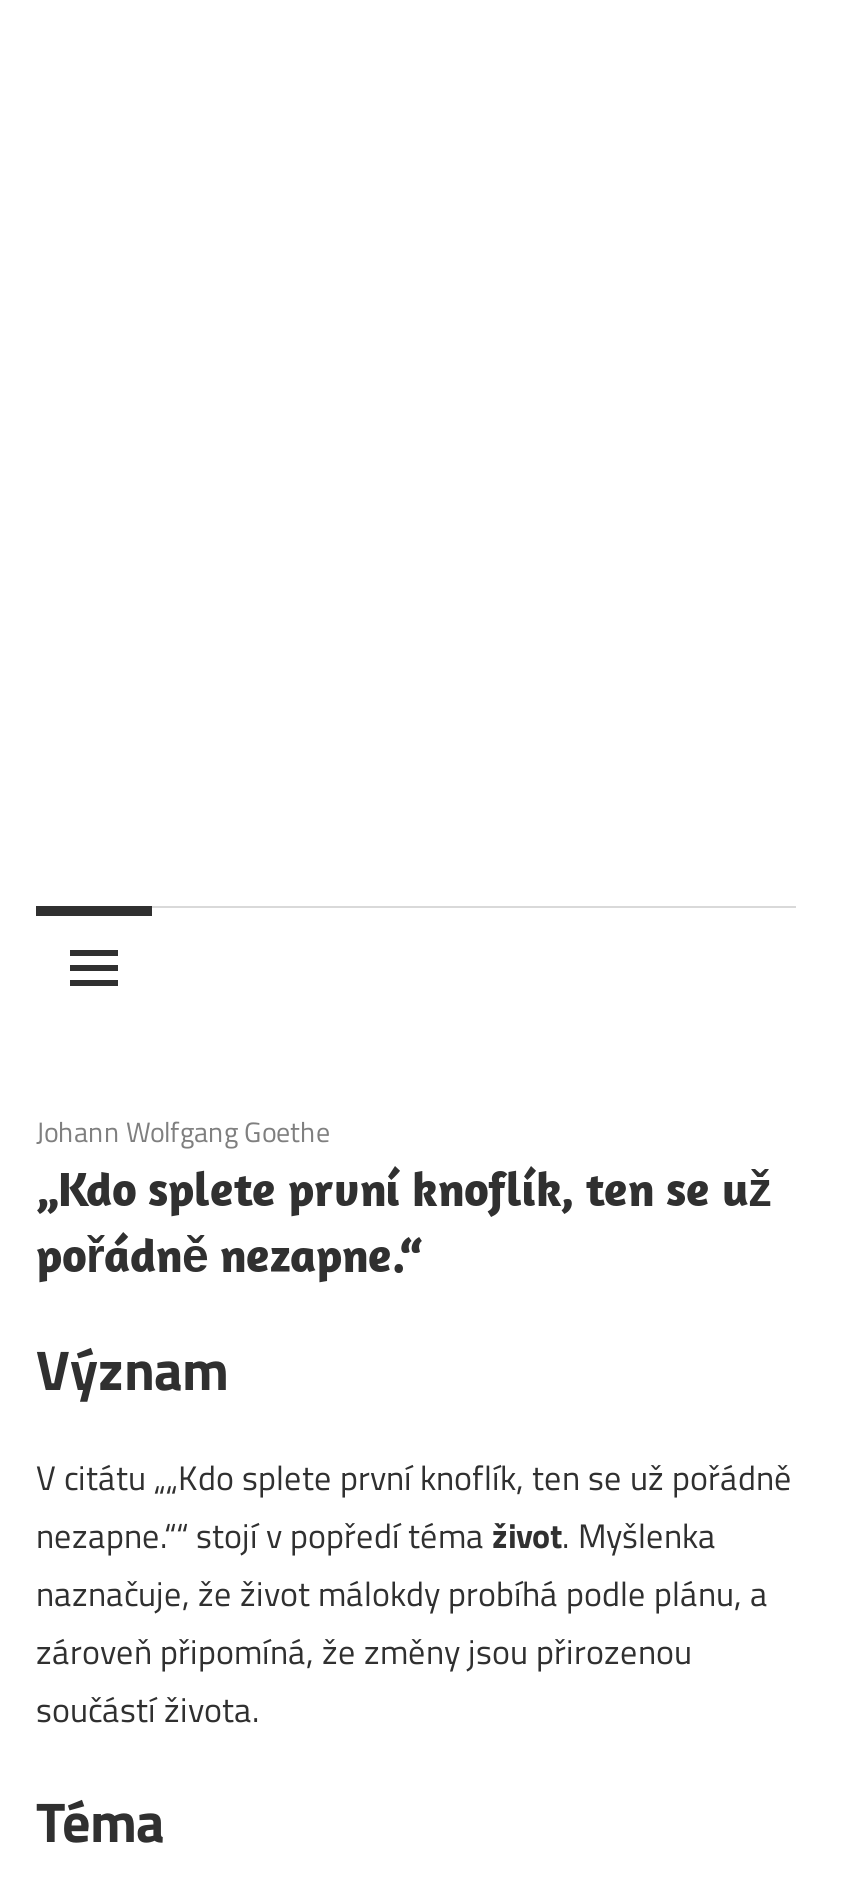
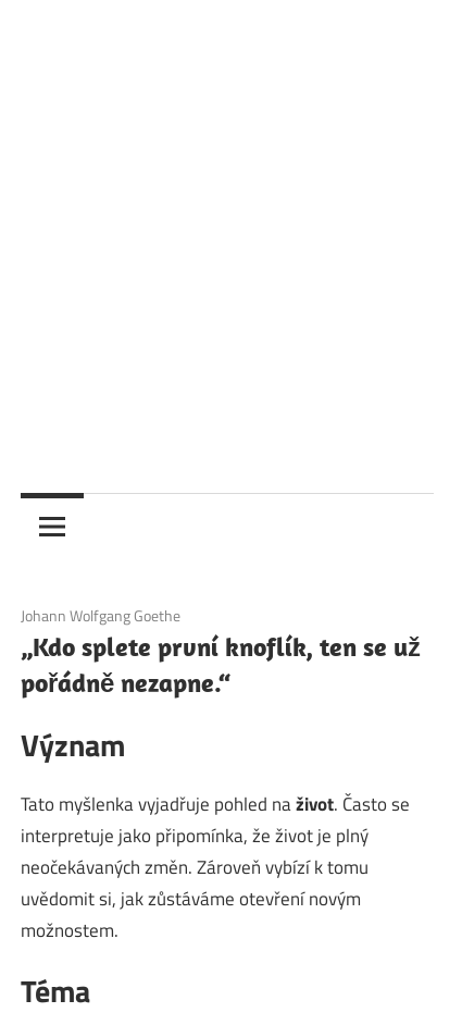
- V citátu „„Kdo splete první knoflík, ten se už pořádně
- nezapne.““ stojí v popředí téma život. Myšlenka
- naznačuje, že život málokdy probíhá podle plánu, a
- zároveň připomíná, že změny jsou přirozenou
- součástí života.
+ Tato myšlenka vyjadřuje pohled na život. Často se
+ interpretuje jako připomínka, že život je plný
+ neočekávaných změn. Zároveň vybízí k tomu
+ uvědomit si, jak zůstáváme otevření novým
+ možnostem.
